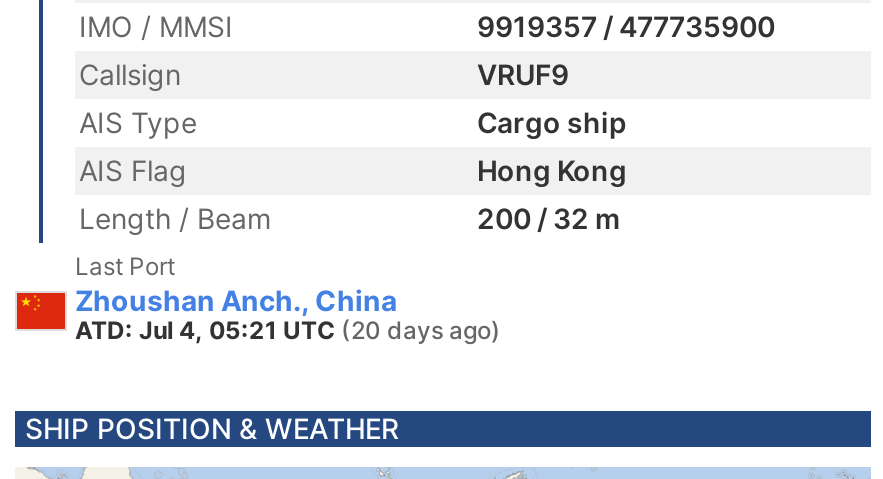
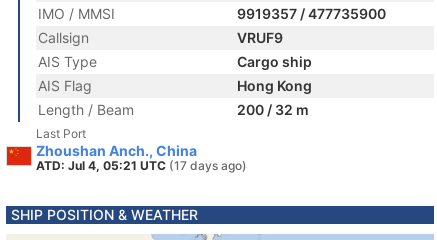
- ATD: Jul 4, 05:21 UTC (20 days ago)
+ ATD: Jul 4, 05:21 UTC (17 days ago)
